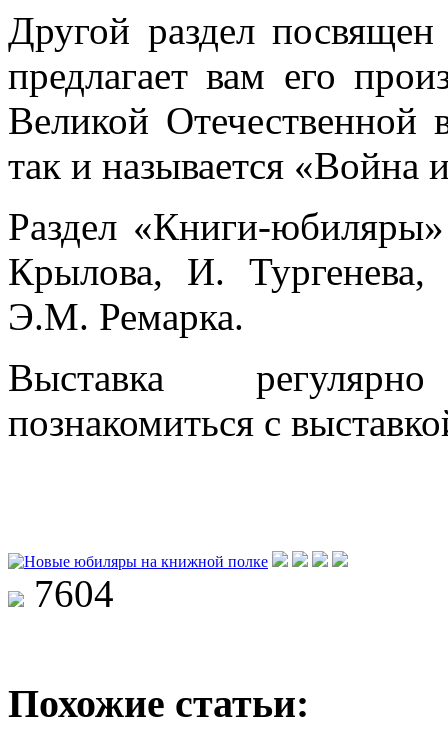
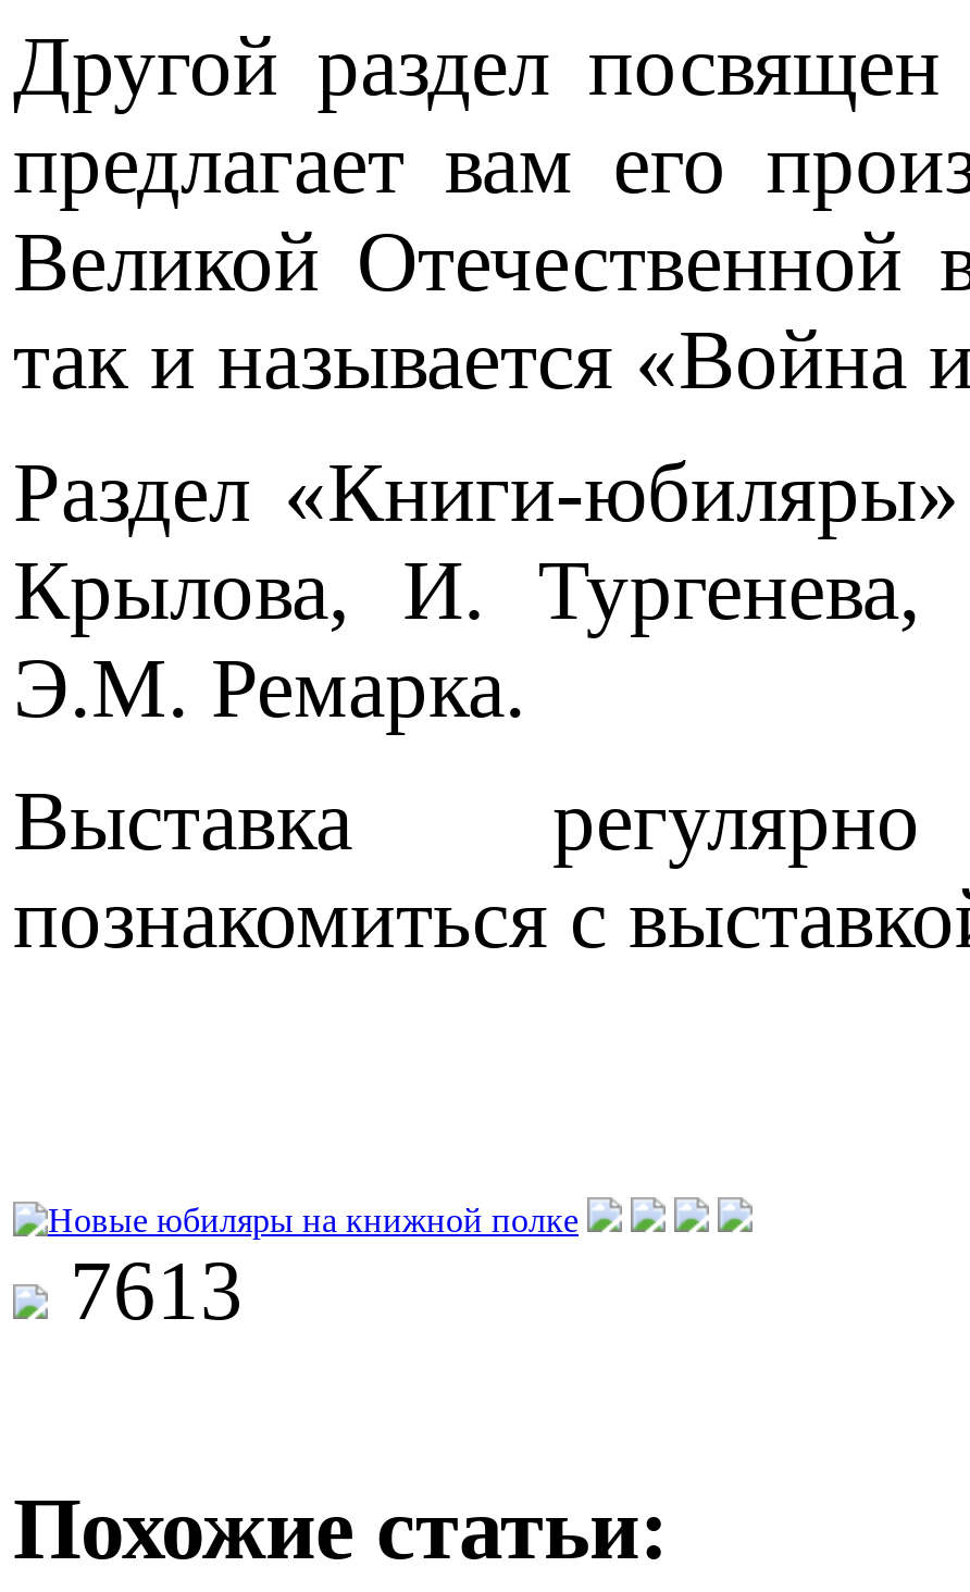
- 7604
+ 7613
